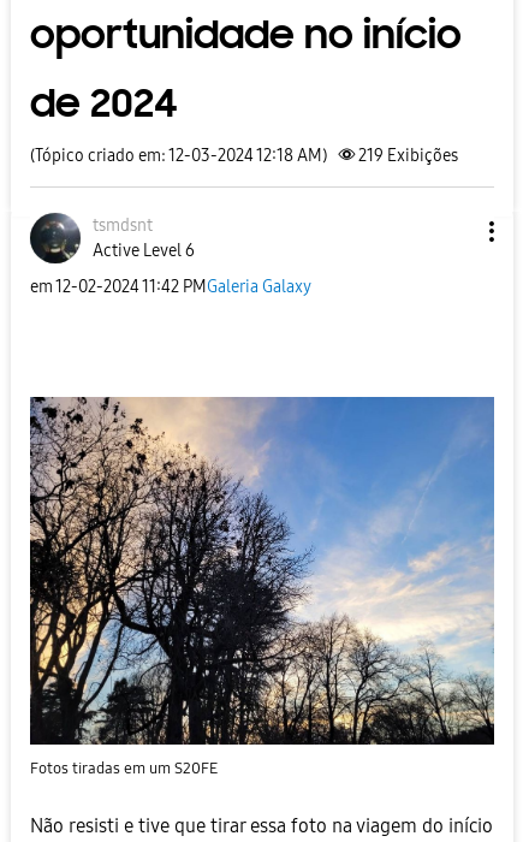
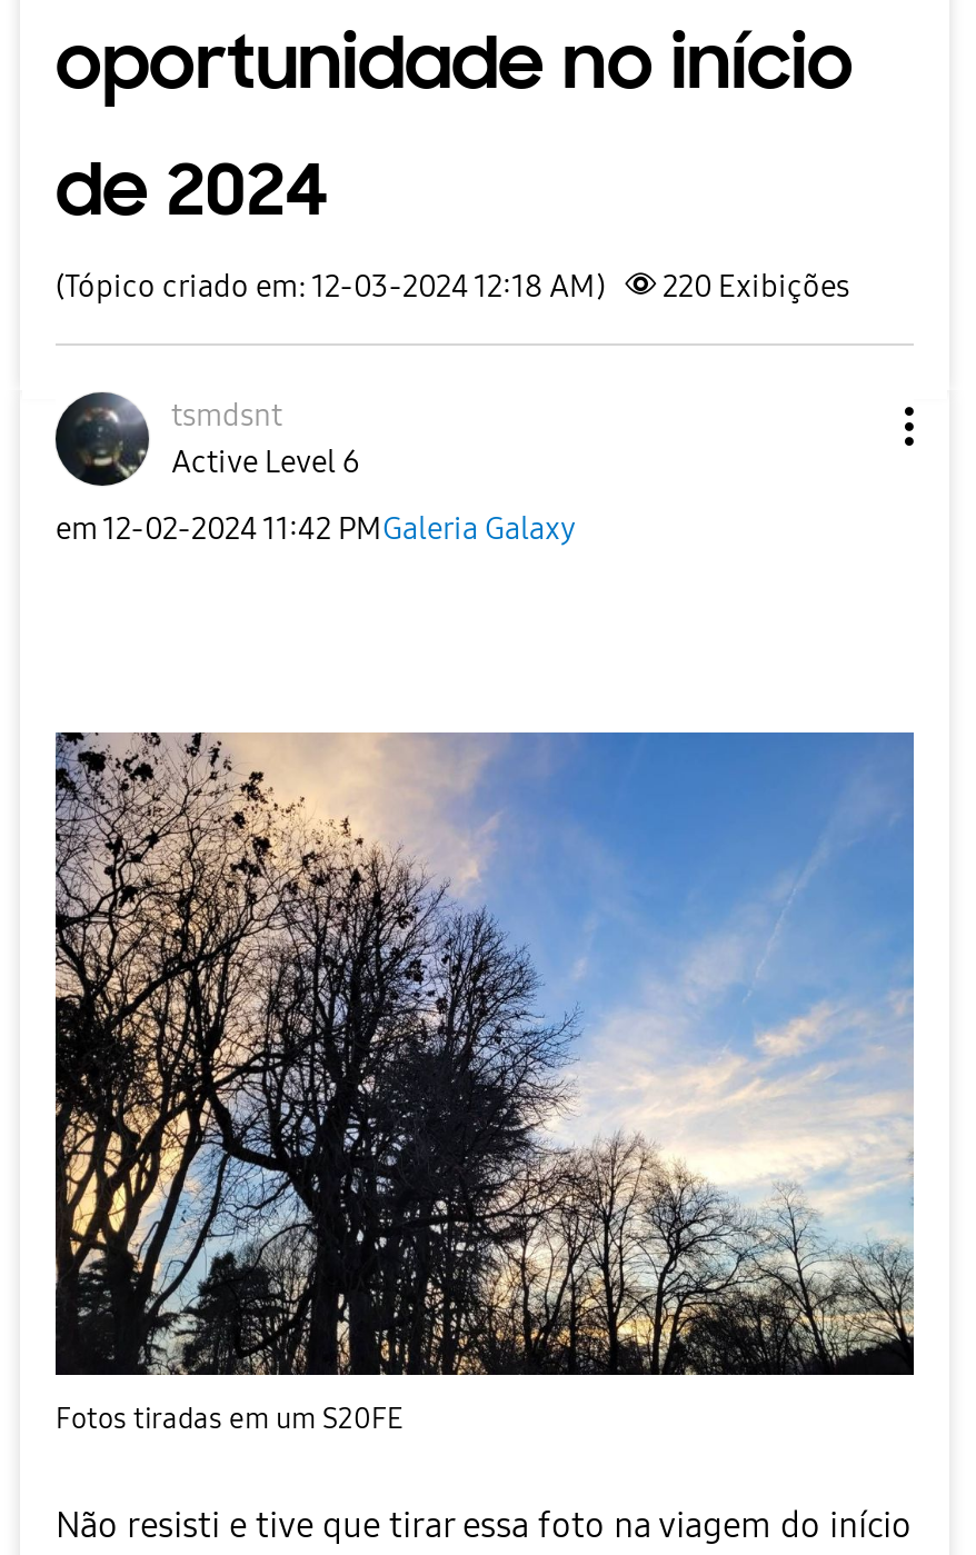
- (Tópico criado em: 12-03-2024 12:18 AM) 219 Exibições
+ (Tópico criado em: 12-03-2024 12:18 AM) 220 Exibições
